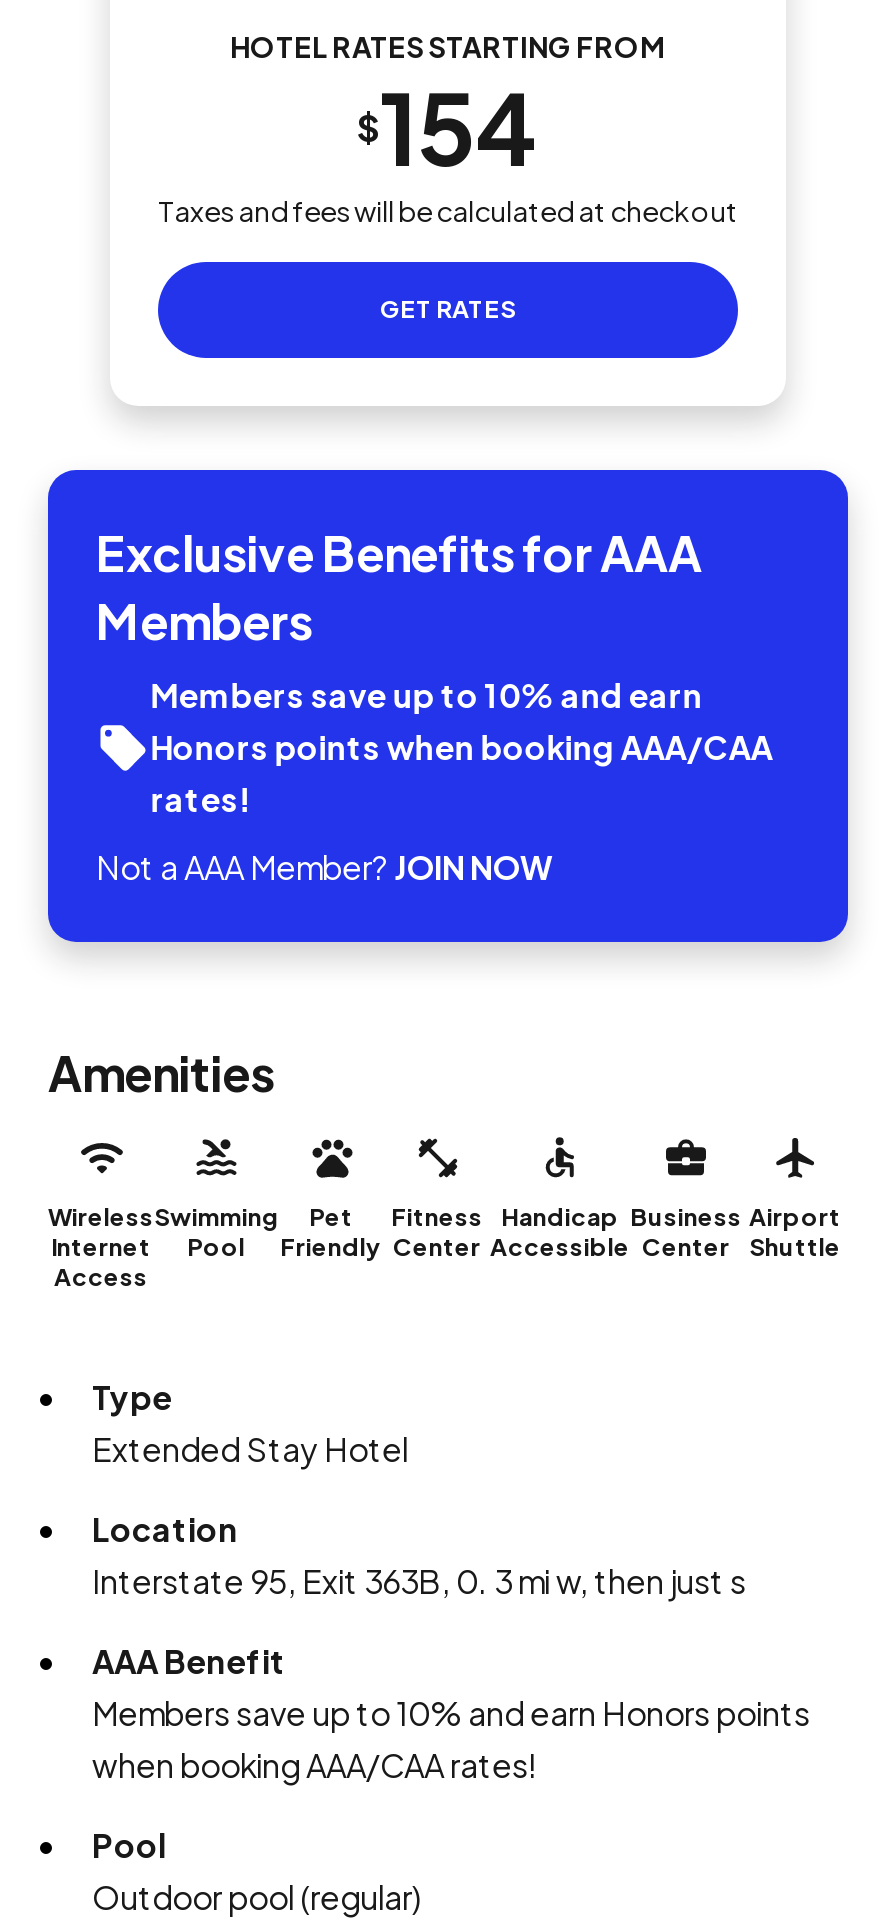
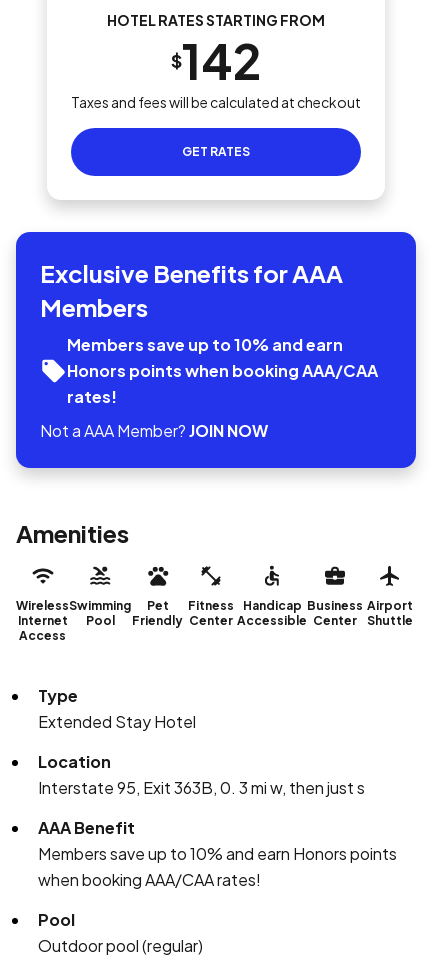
- $154
+ $142
